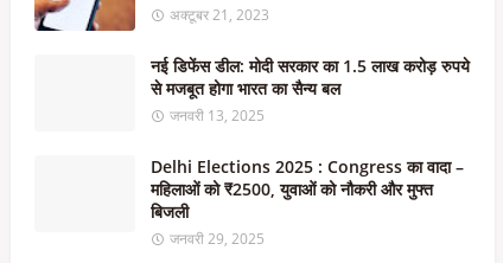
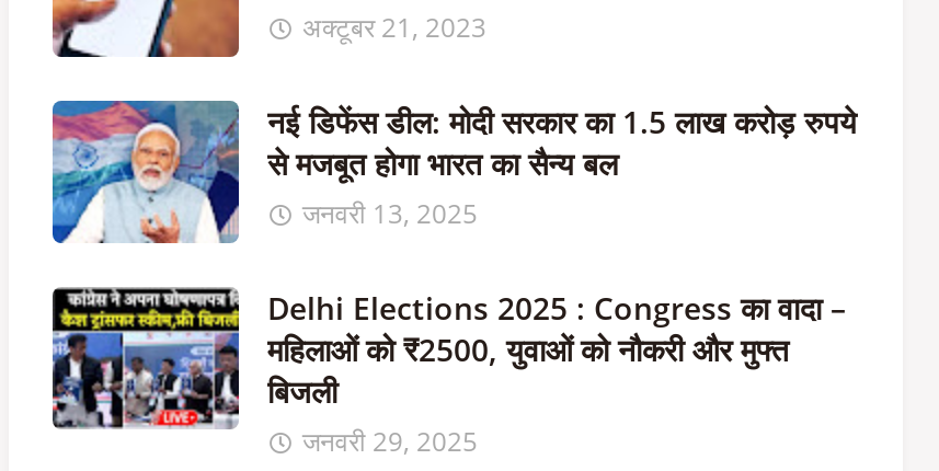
+ [image]

+ [image]
